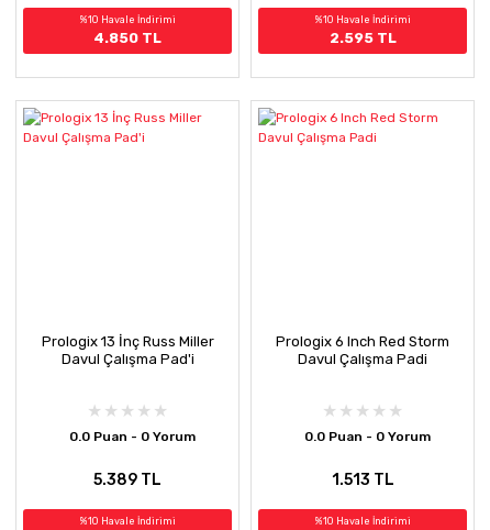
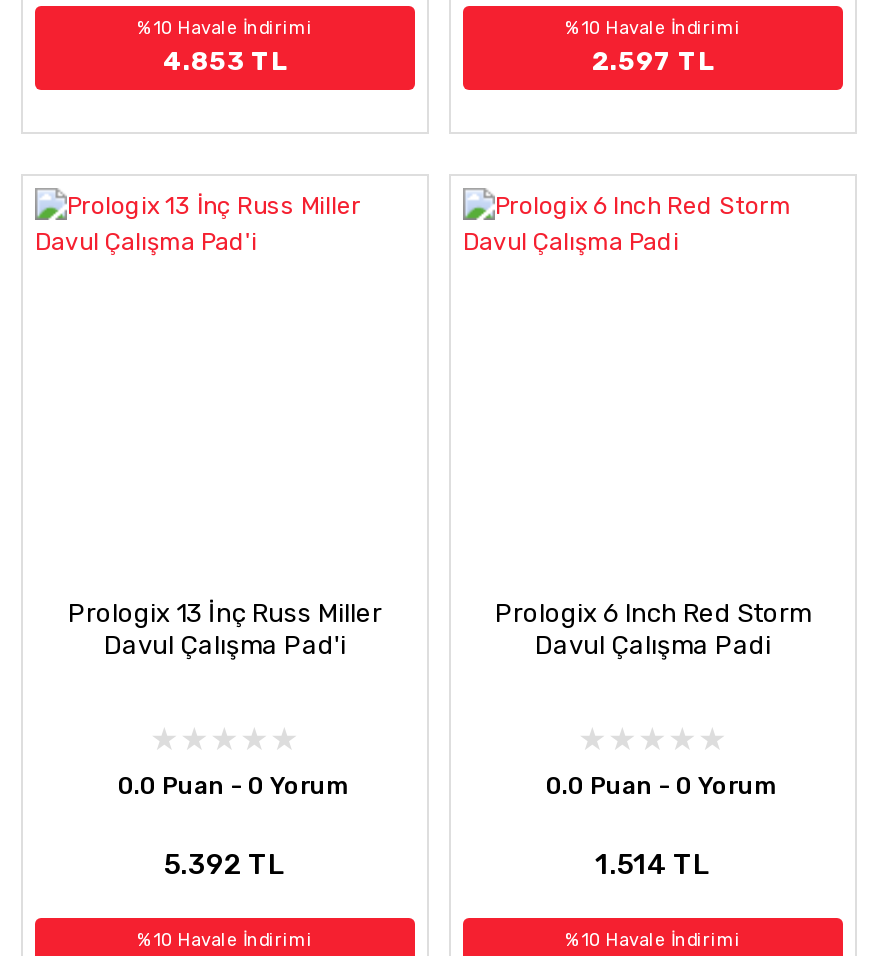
- 4.850 TL
+ 4.853 TL

- 2.595 TL
+ 2.597 TL

- 5.389 TL
+ 5.392 TL

- 1.513 TL
+ 1.514 TL
